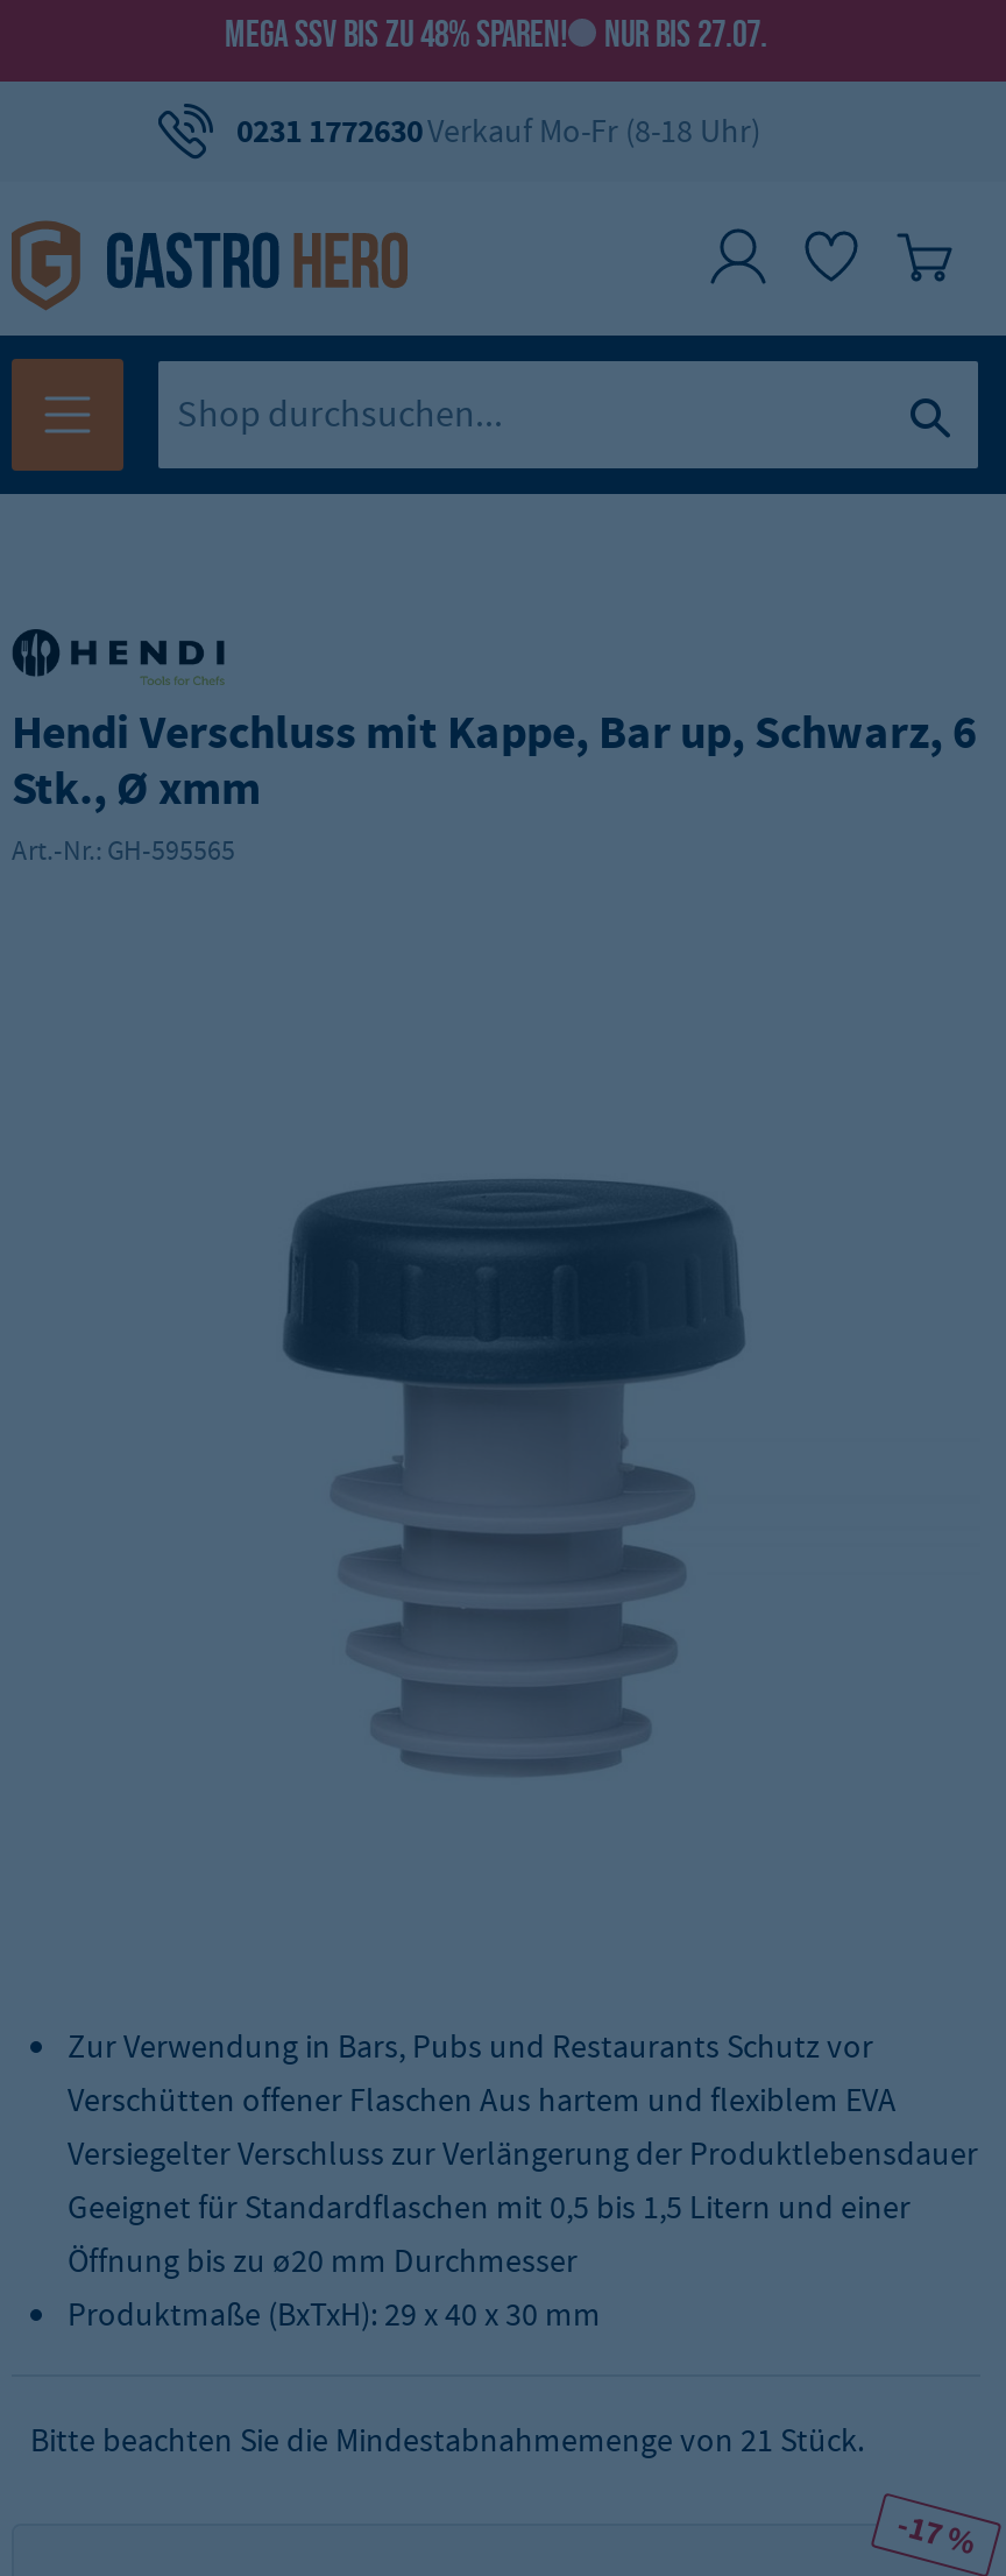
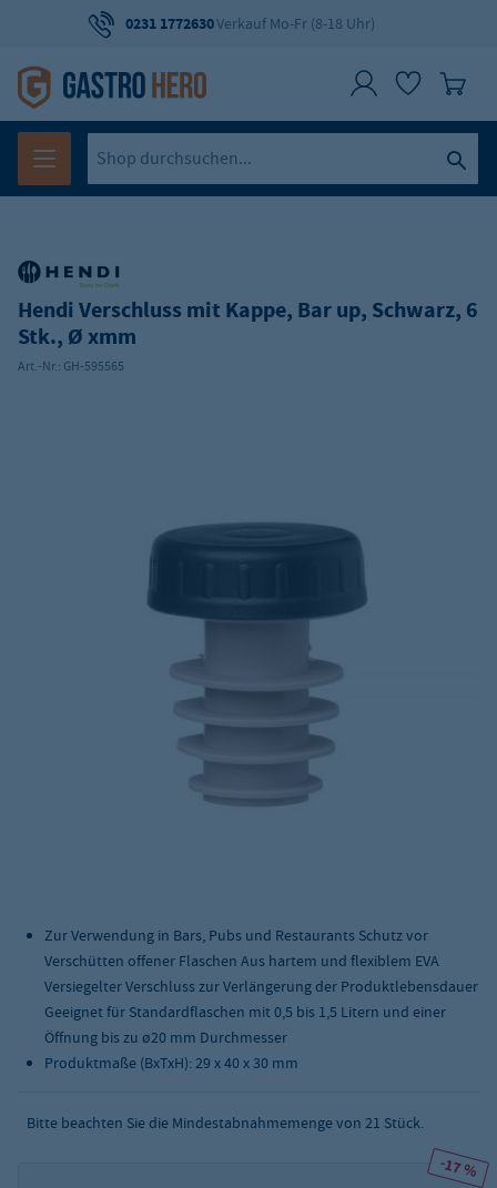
- MEGA SSV BIS ZU 48% SPAREN!
- NUR BIS 27.07.
